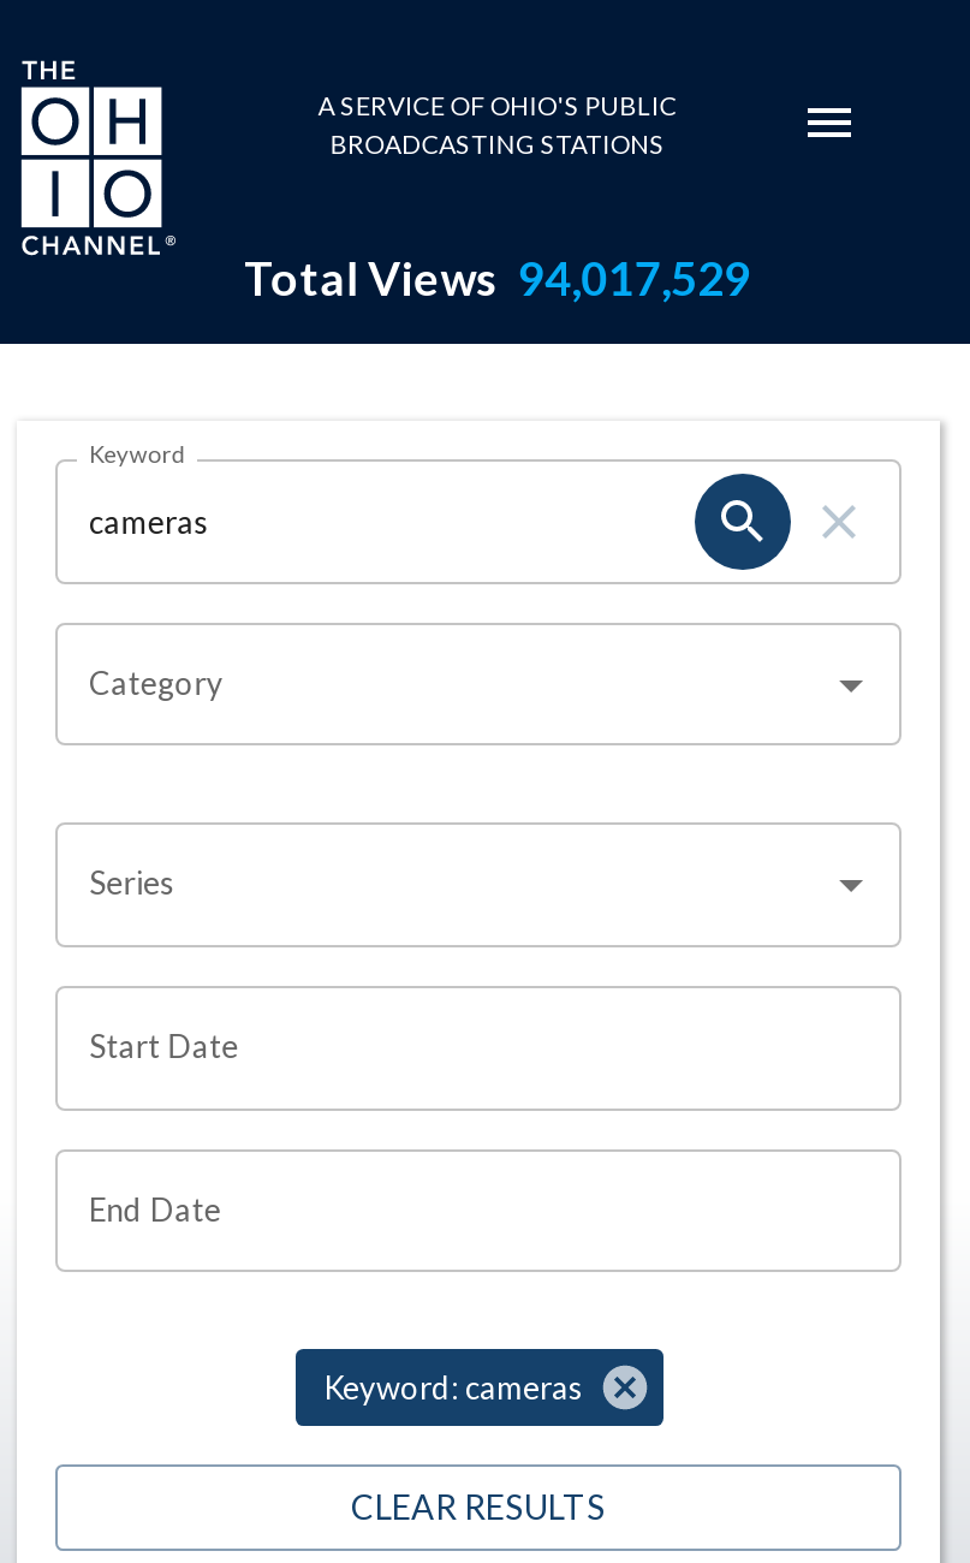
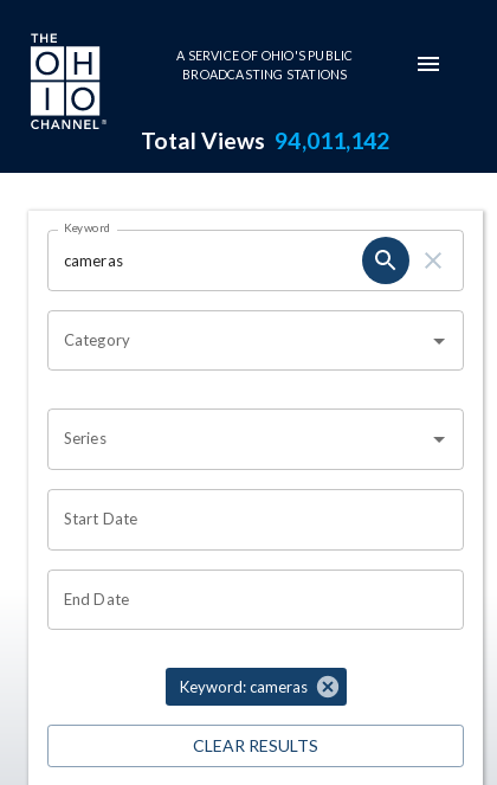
- Total Views 94,017,529
+ Total Views 94,011,142
